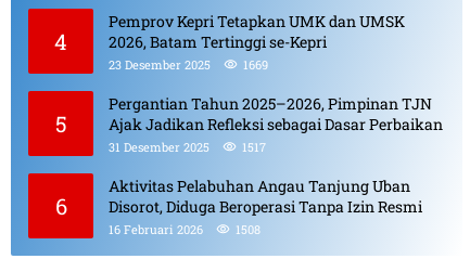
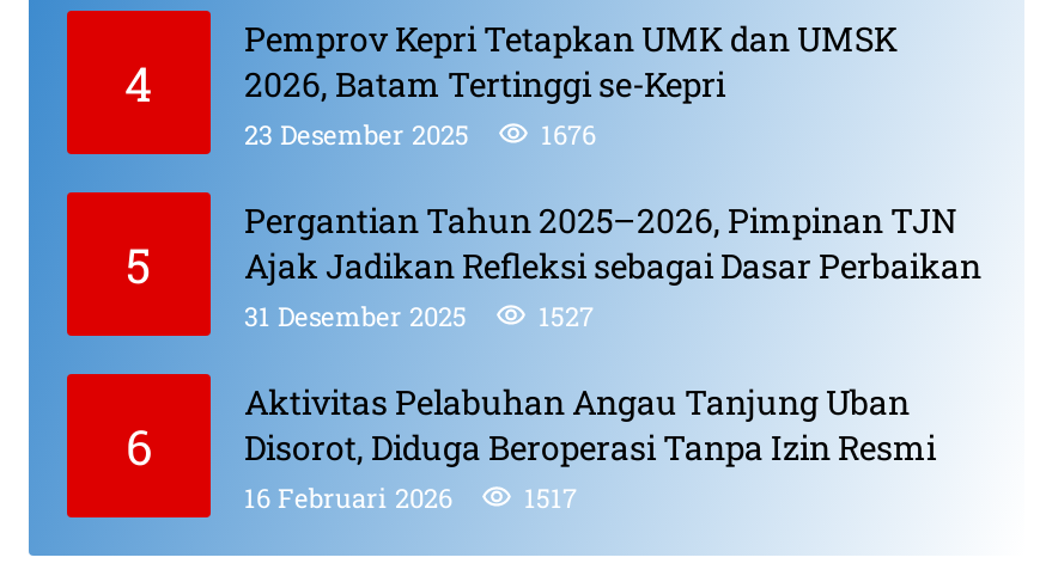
- 23 Desember 2025 1669
+ 23 Desember 2025 1676

- 31 Desember 2025 1517
+ 31 Desember 2025 1527

- 16 Februari 2026 1508
+ 16 Februari 2026 1517
